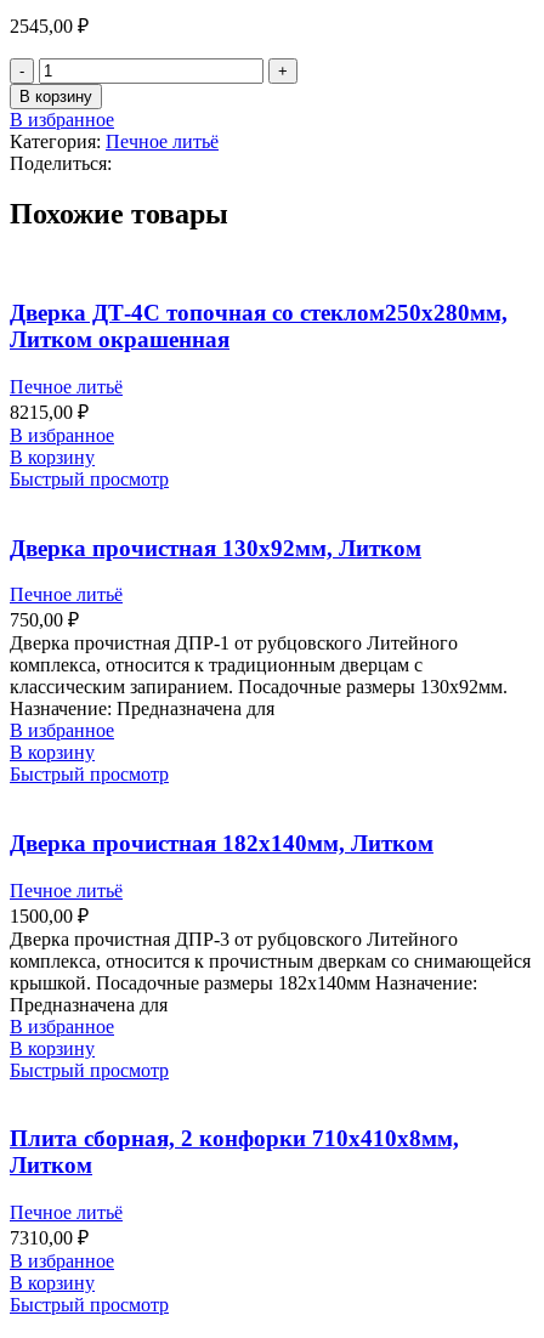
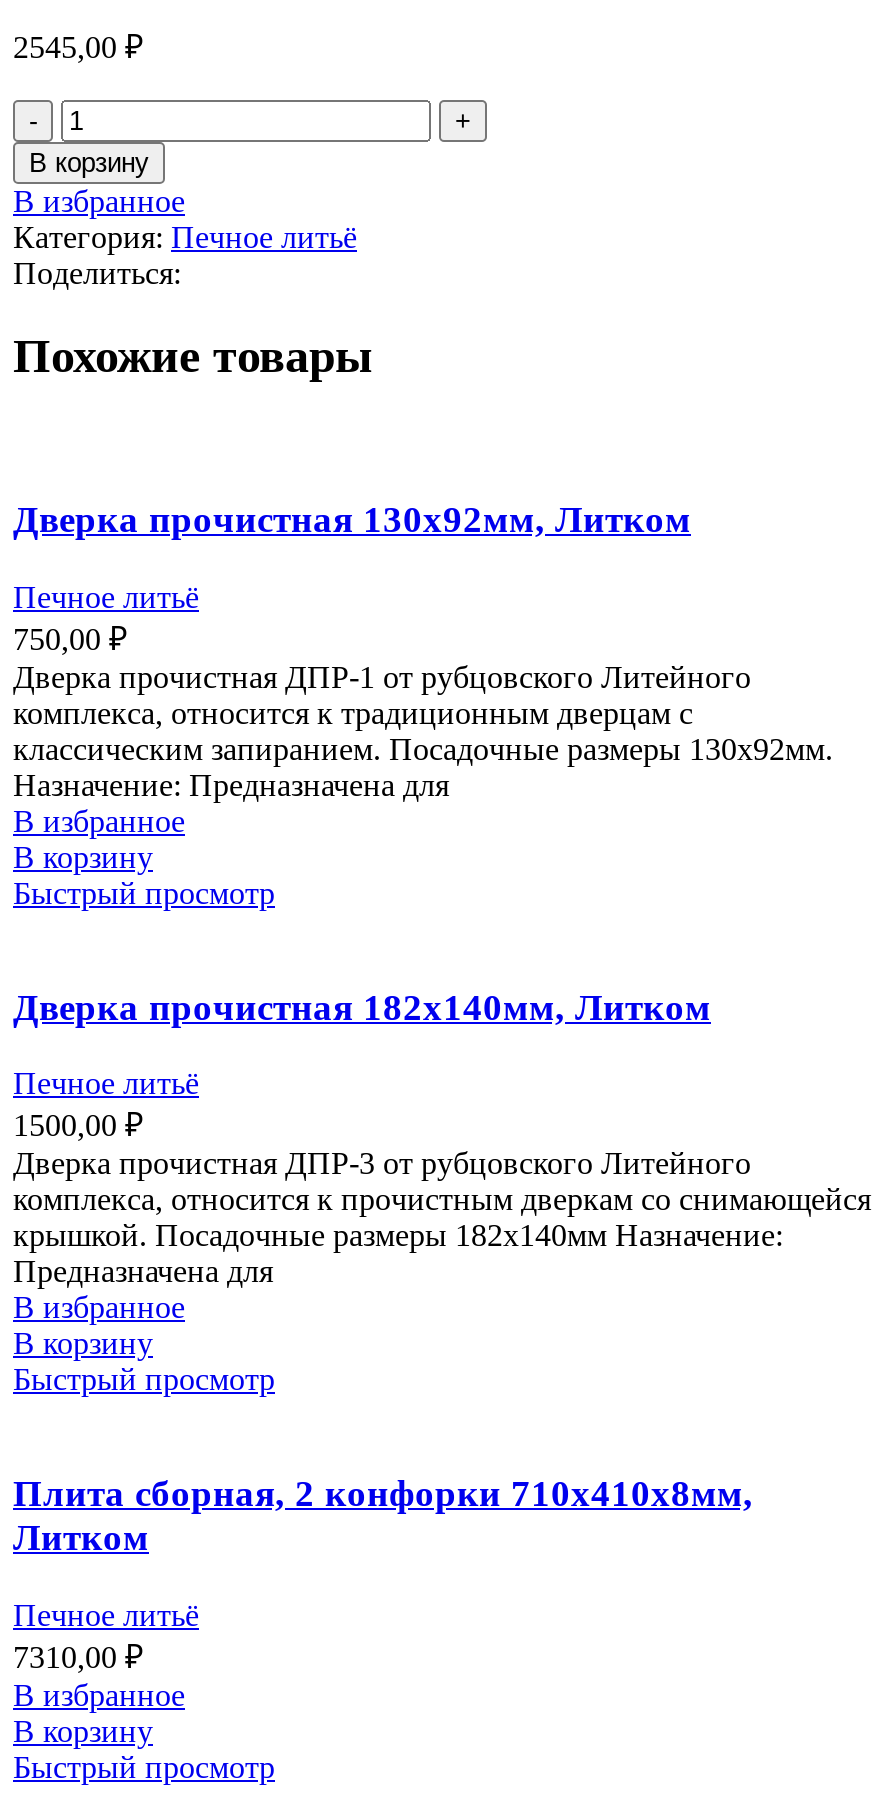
- Дверка ДТ-4С топочная со стеклом250х280мм,
- Литком окрашенная
- Печное литьё
- 8215,00 ₽
- В избранное
- В корзину
- Быстрый просмотр
